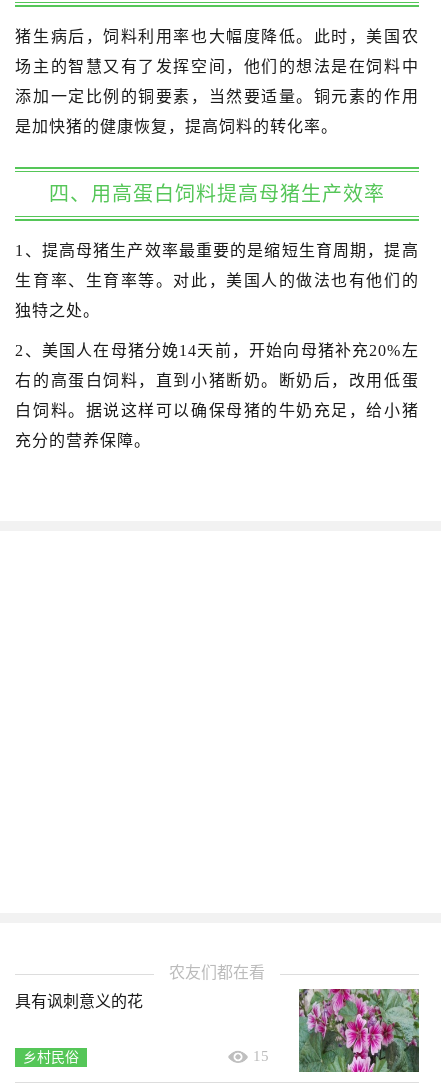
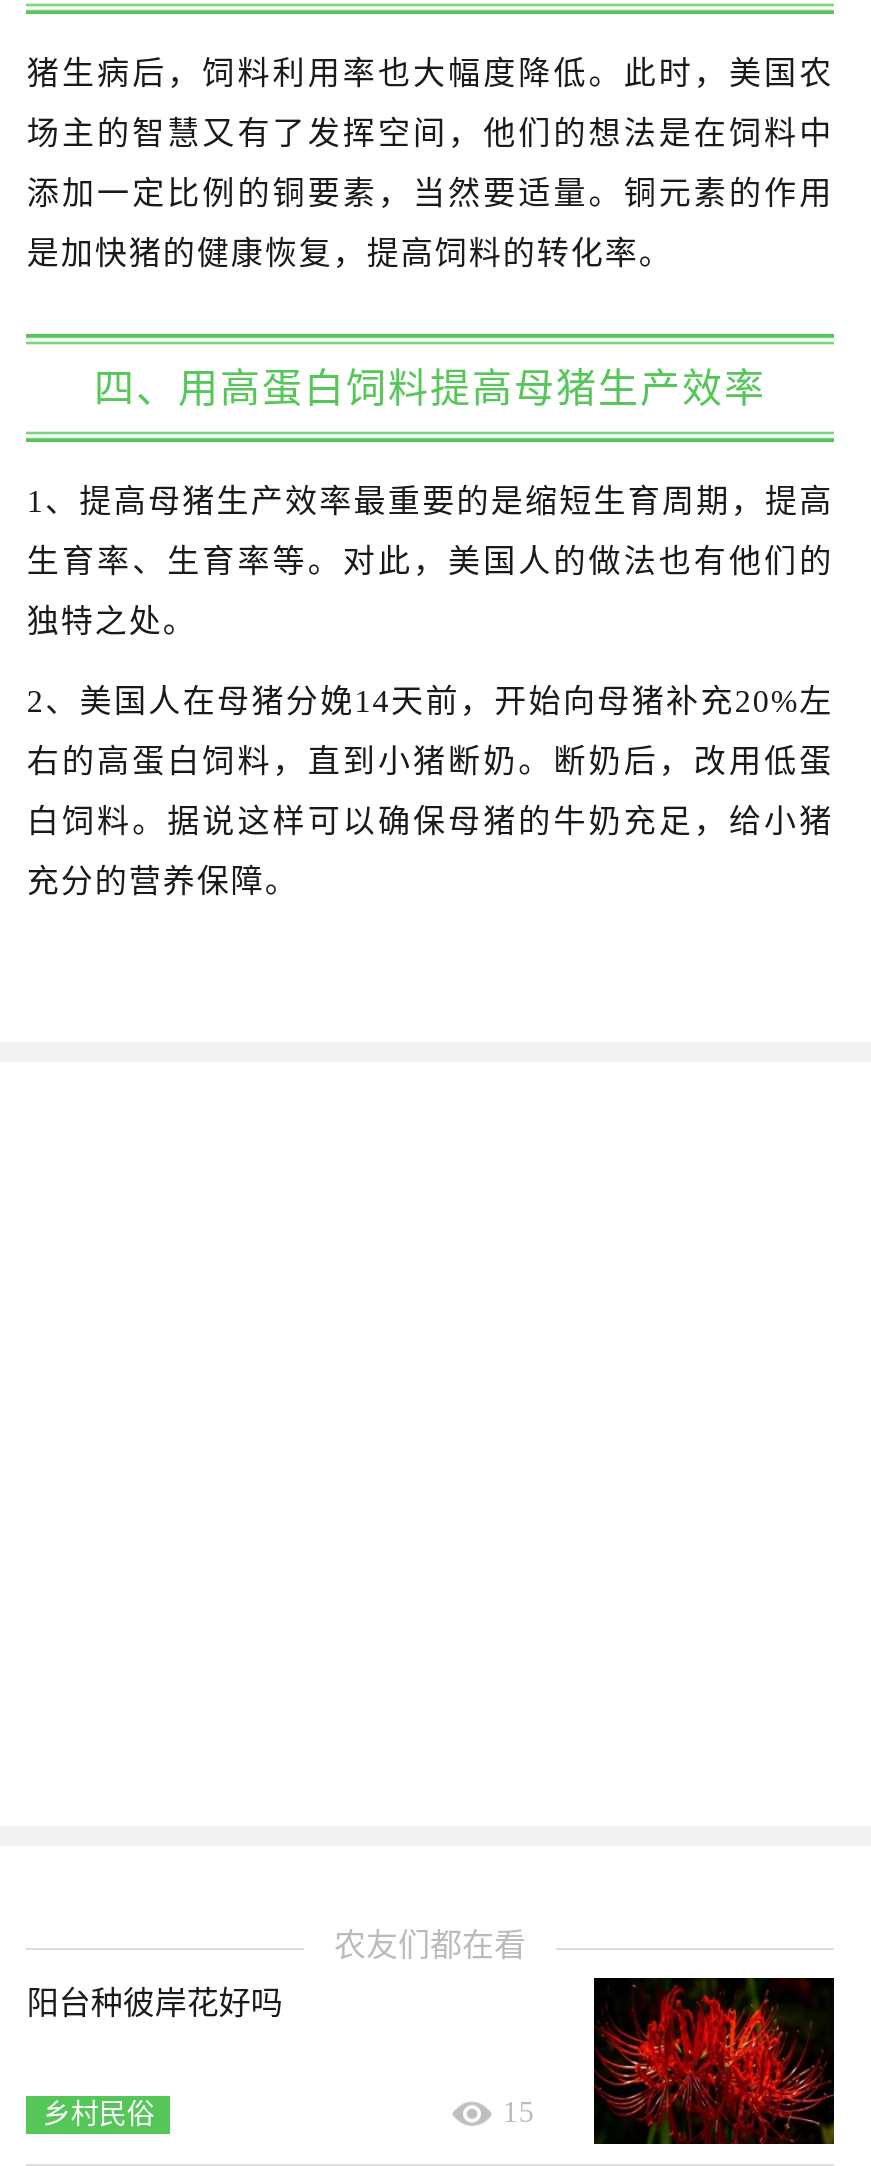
- 具有讽刺意义的花
+ 阳台种彼岸花好吗

- [image]
+ [image]
